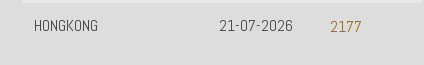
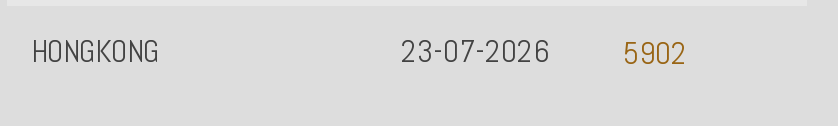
- 21-07-2026
+ 23-07-2026

- 2177
+ 5902
